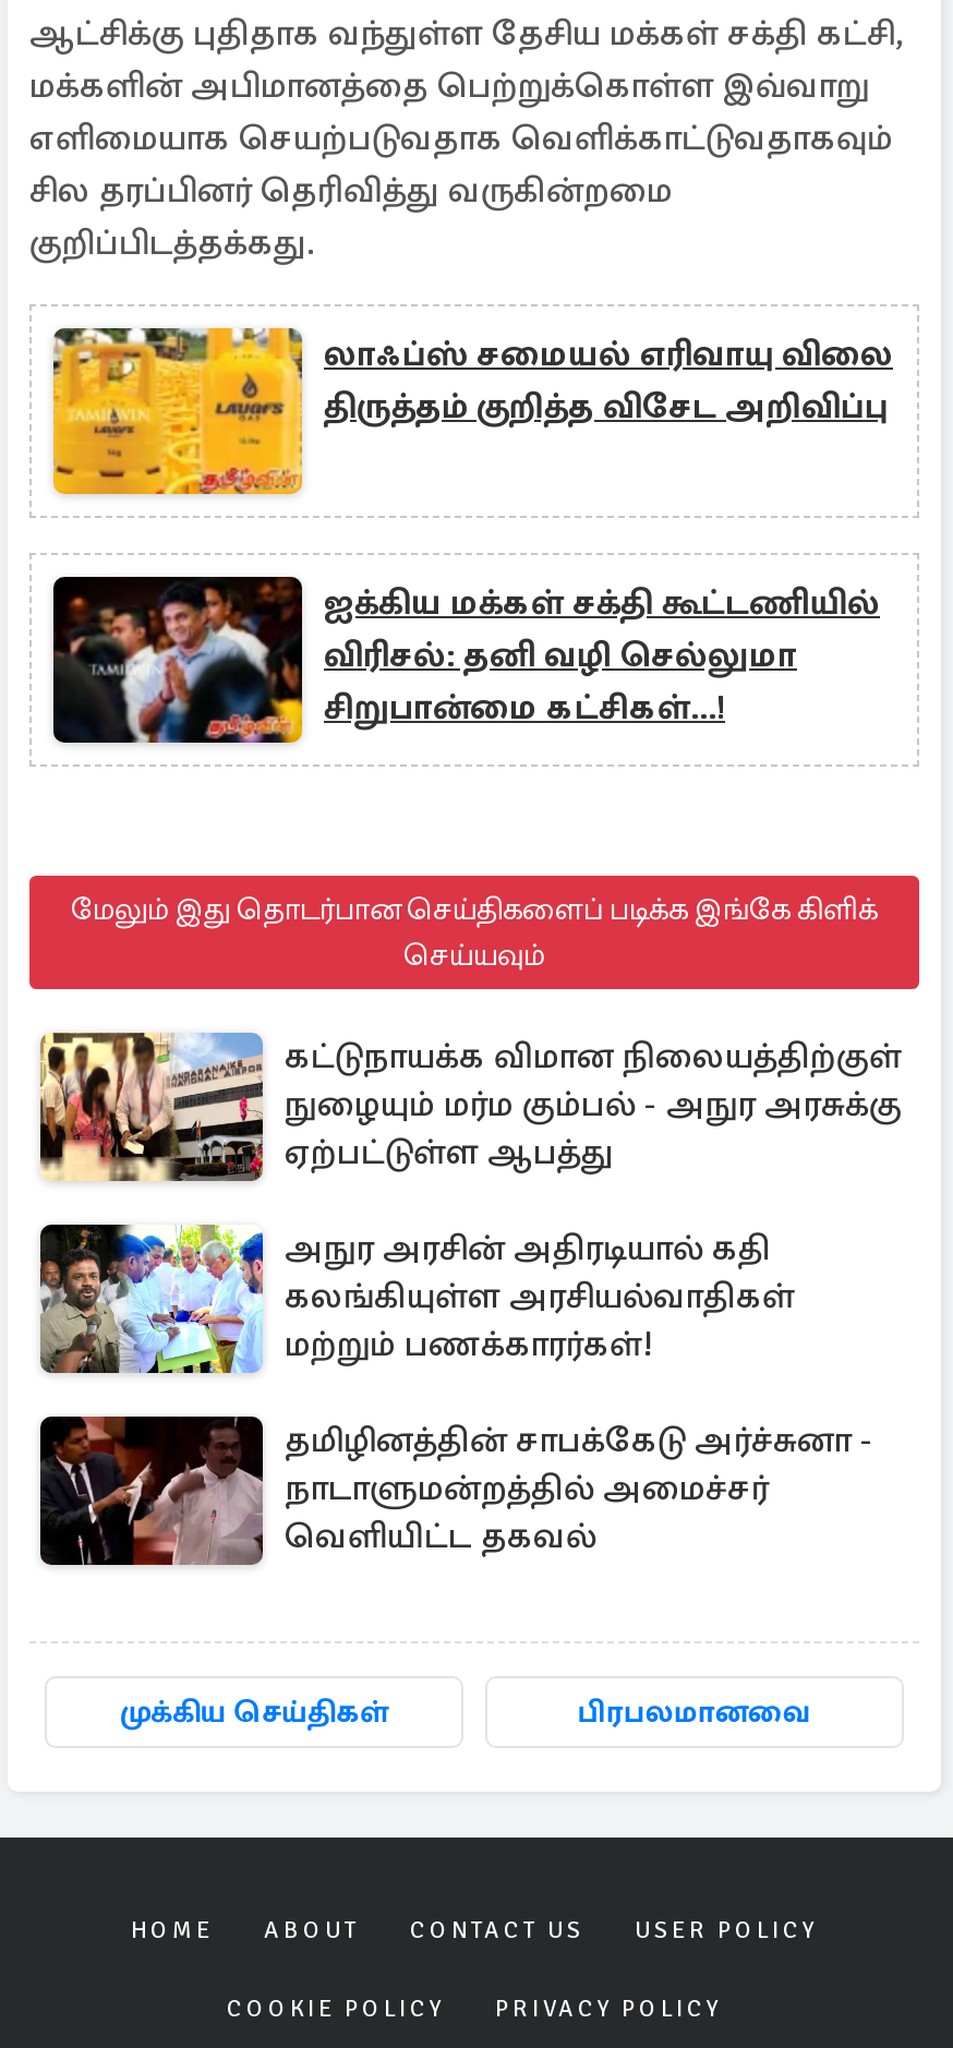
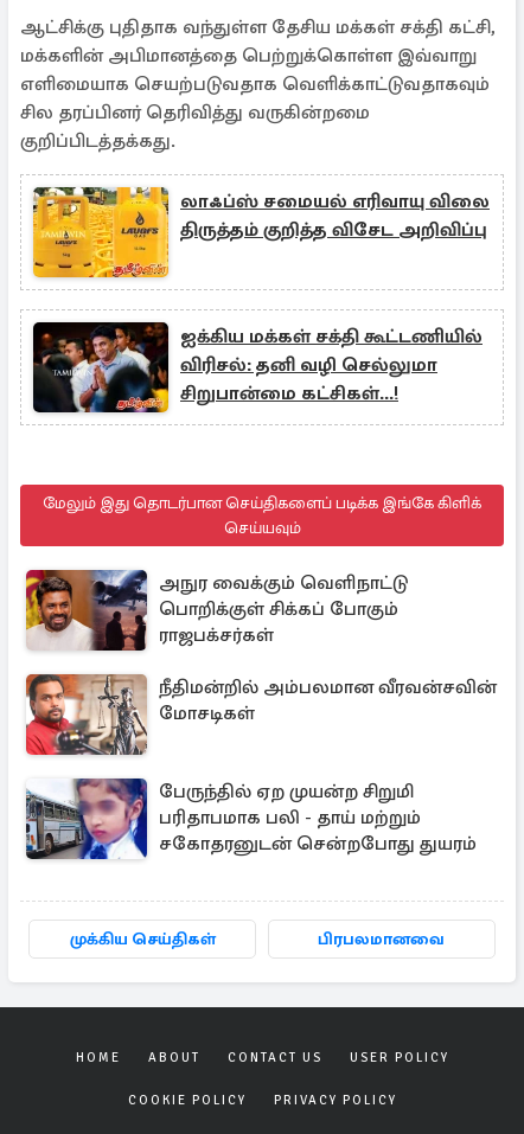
- [image]
- கட்டுநாயக்க விமான நிலையத்திற்குள்
- நுழையும் மர்ம கும்பல் - அநுர அரசுக்கு
- ஏற்பட்டுள்ள ஆபத்து
+ [image]
+ அநுர வைக்கும் வெளிநாட்டு
+ பொறிக்குள் சிக்கப் போகும்
+ ராஜபக்சர்கள்

- [image]
- அநுர அரசின் அதிரடியால் கதி
- கலங்கியுள்ள அரசியல்வாதிகள்
- மற்றும் பணக்காரர்கள்!
+ [image]
+ நீதிமன்றில் அம்பலமான வீரவன்சவின்
+ மோசடிகள்

- [image]
- தமிழினத்தின் சாபக்கேடு அர்ச்சுனா -
- நாடாளுமன்றத்தில் அமைச்சர்
- வெளியிட்ட தகவல்
+ [image]
+ பேருந்தில் ஏற முயன்ற சிறுமி
+ பரிதாபமாக பலி - தாய் மற்றும்
+ சகோதரனுடன் சென்றபோது துயரம்
